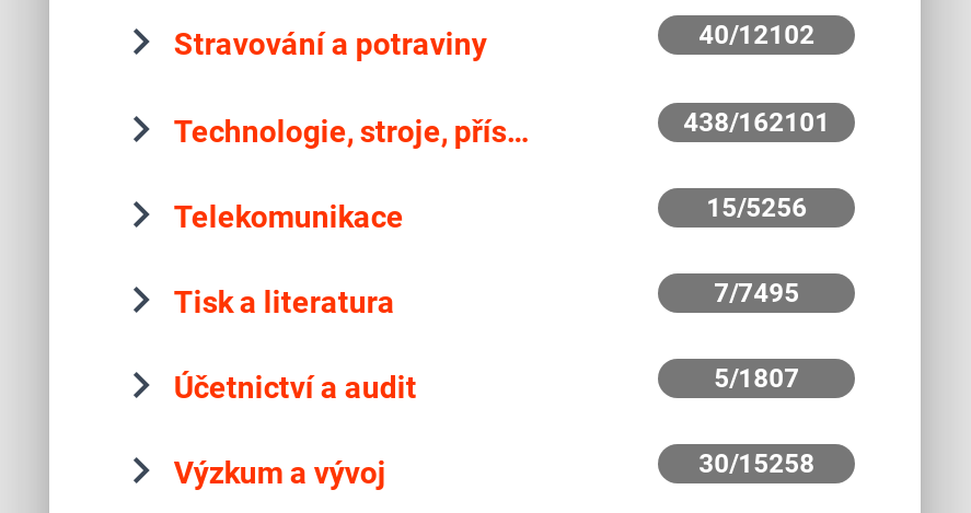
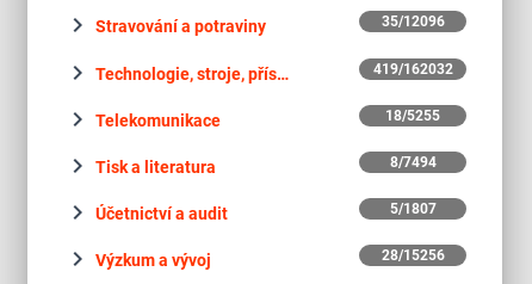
- 40/12102
+ 35/12096

- 438/162101
+ 419/162032

- 15/5256
+ 18/5255

- 7/7495
+ 8/7494

- 30/15258
+ 28/15256
